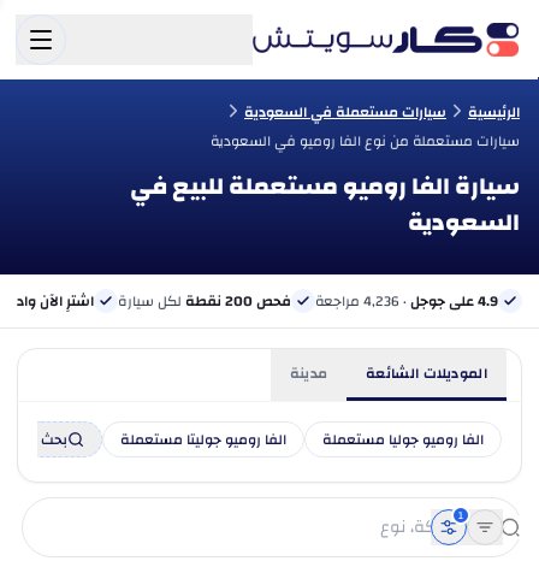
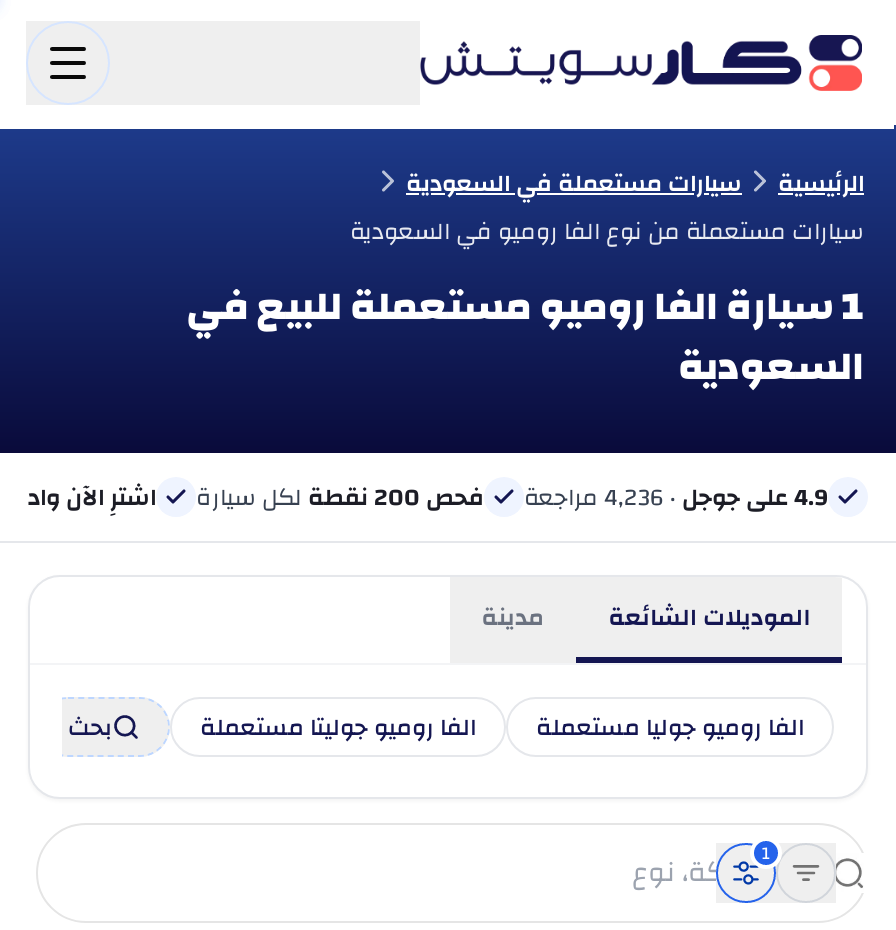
- سيارة الفا روميو مستعملة للبيع في
+ 1 سيارة الفا روميو مستعملة للبيع في
